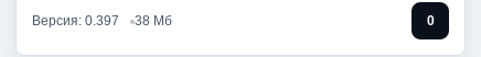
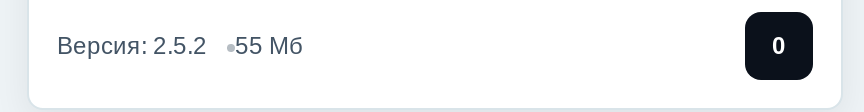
- Версия: 0.397
- 38 Мб
+ Версия: 2.5.2
+ 55 Мб
